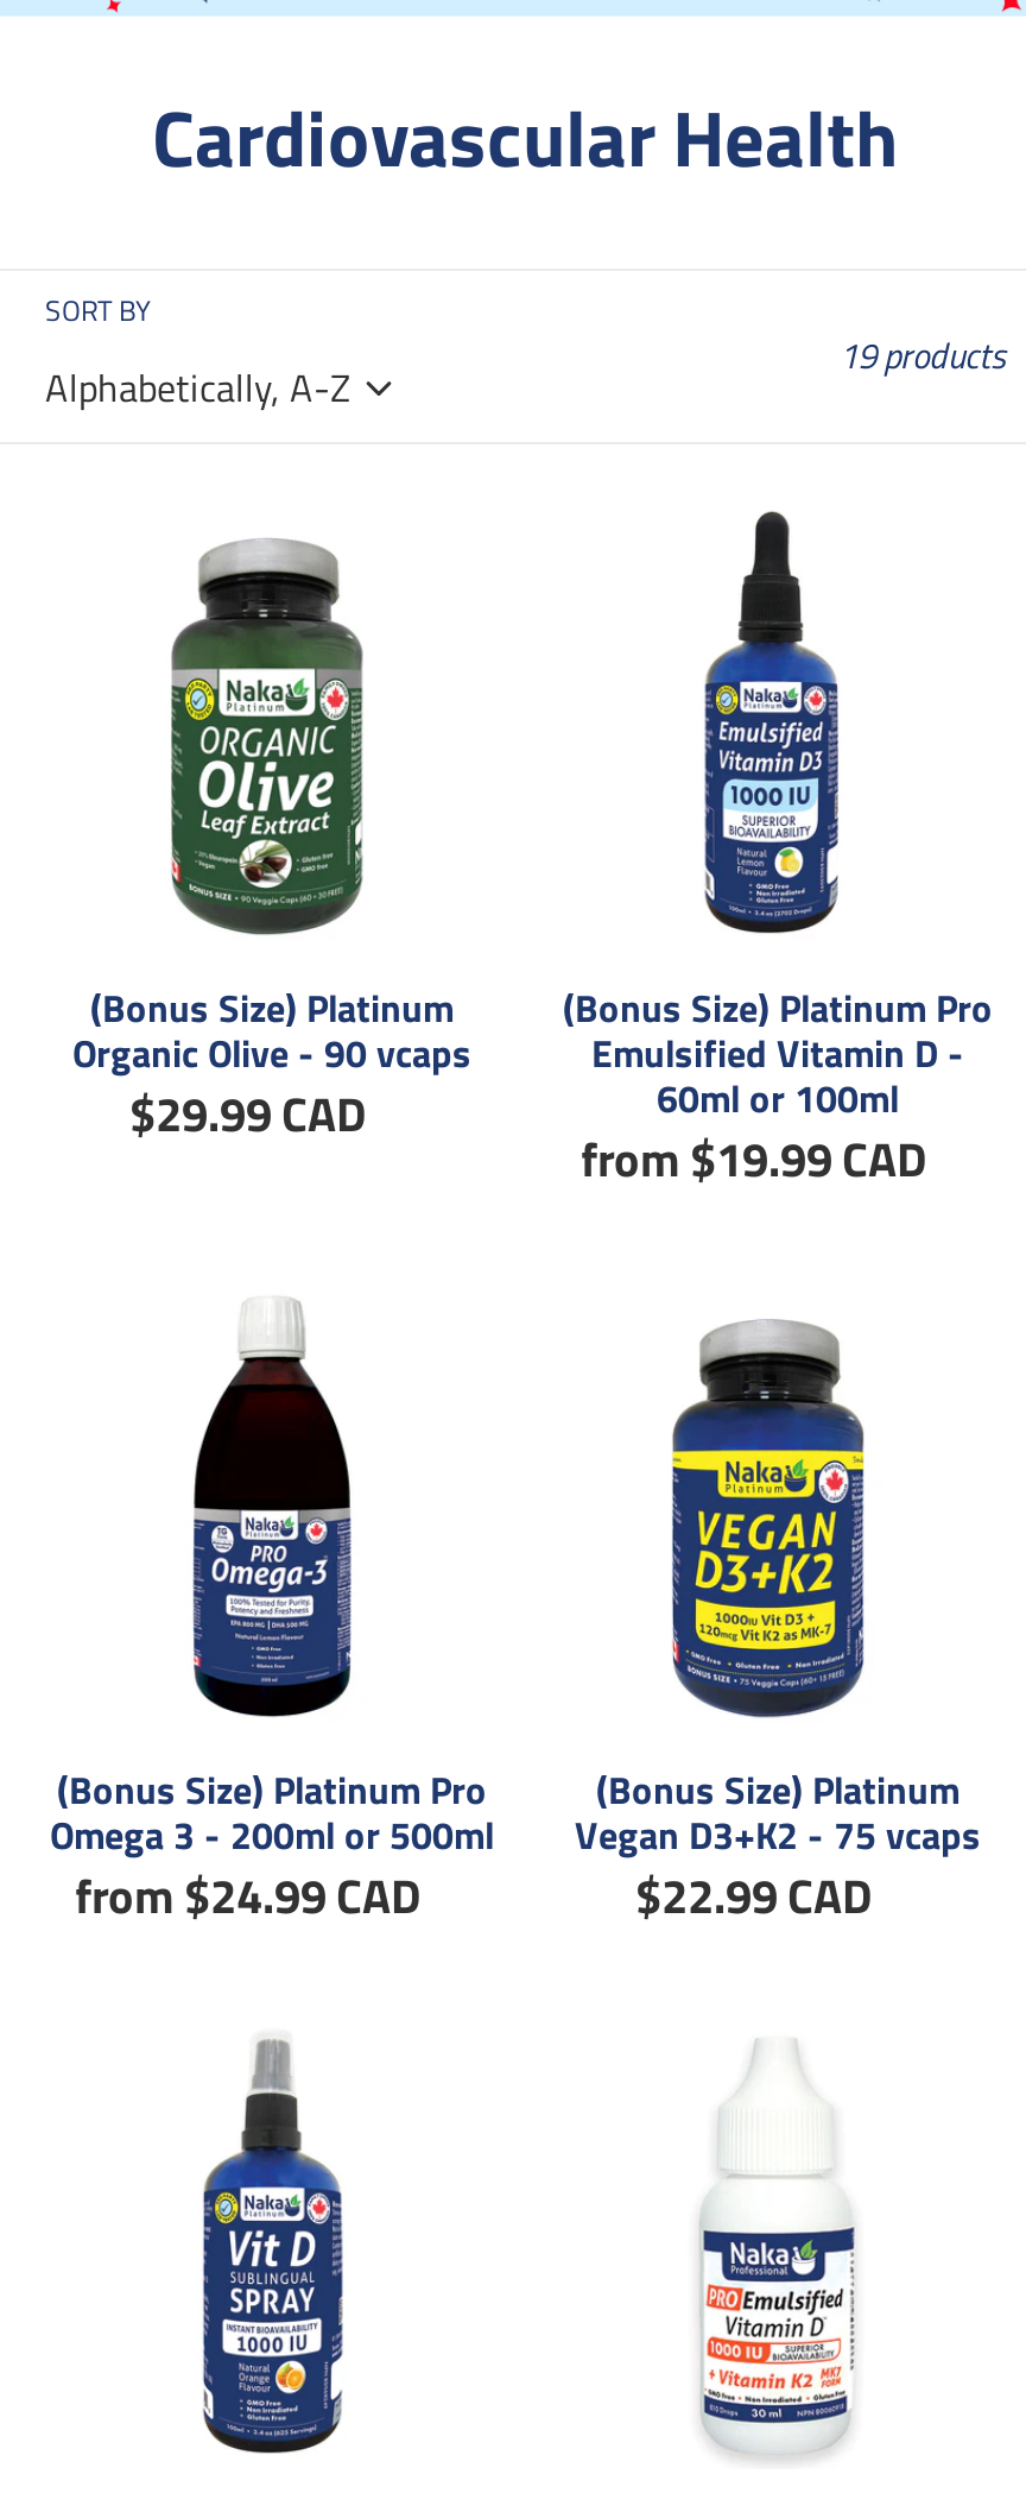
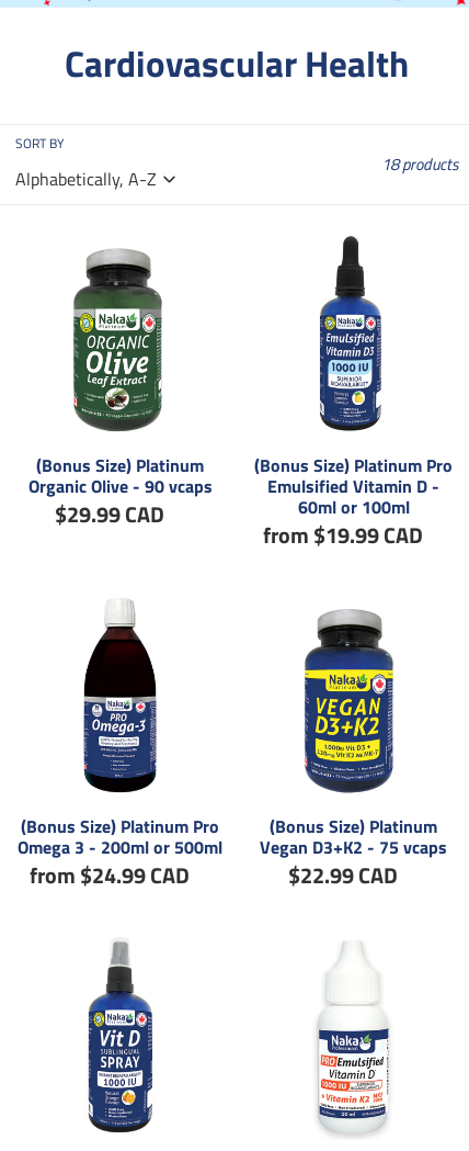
- 19 products
+ 18 products
